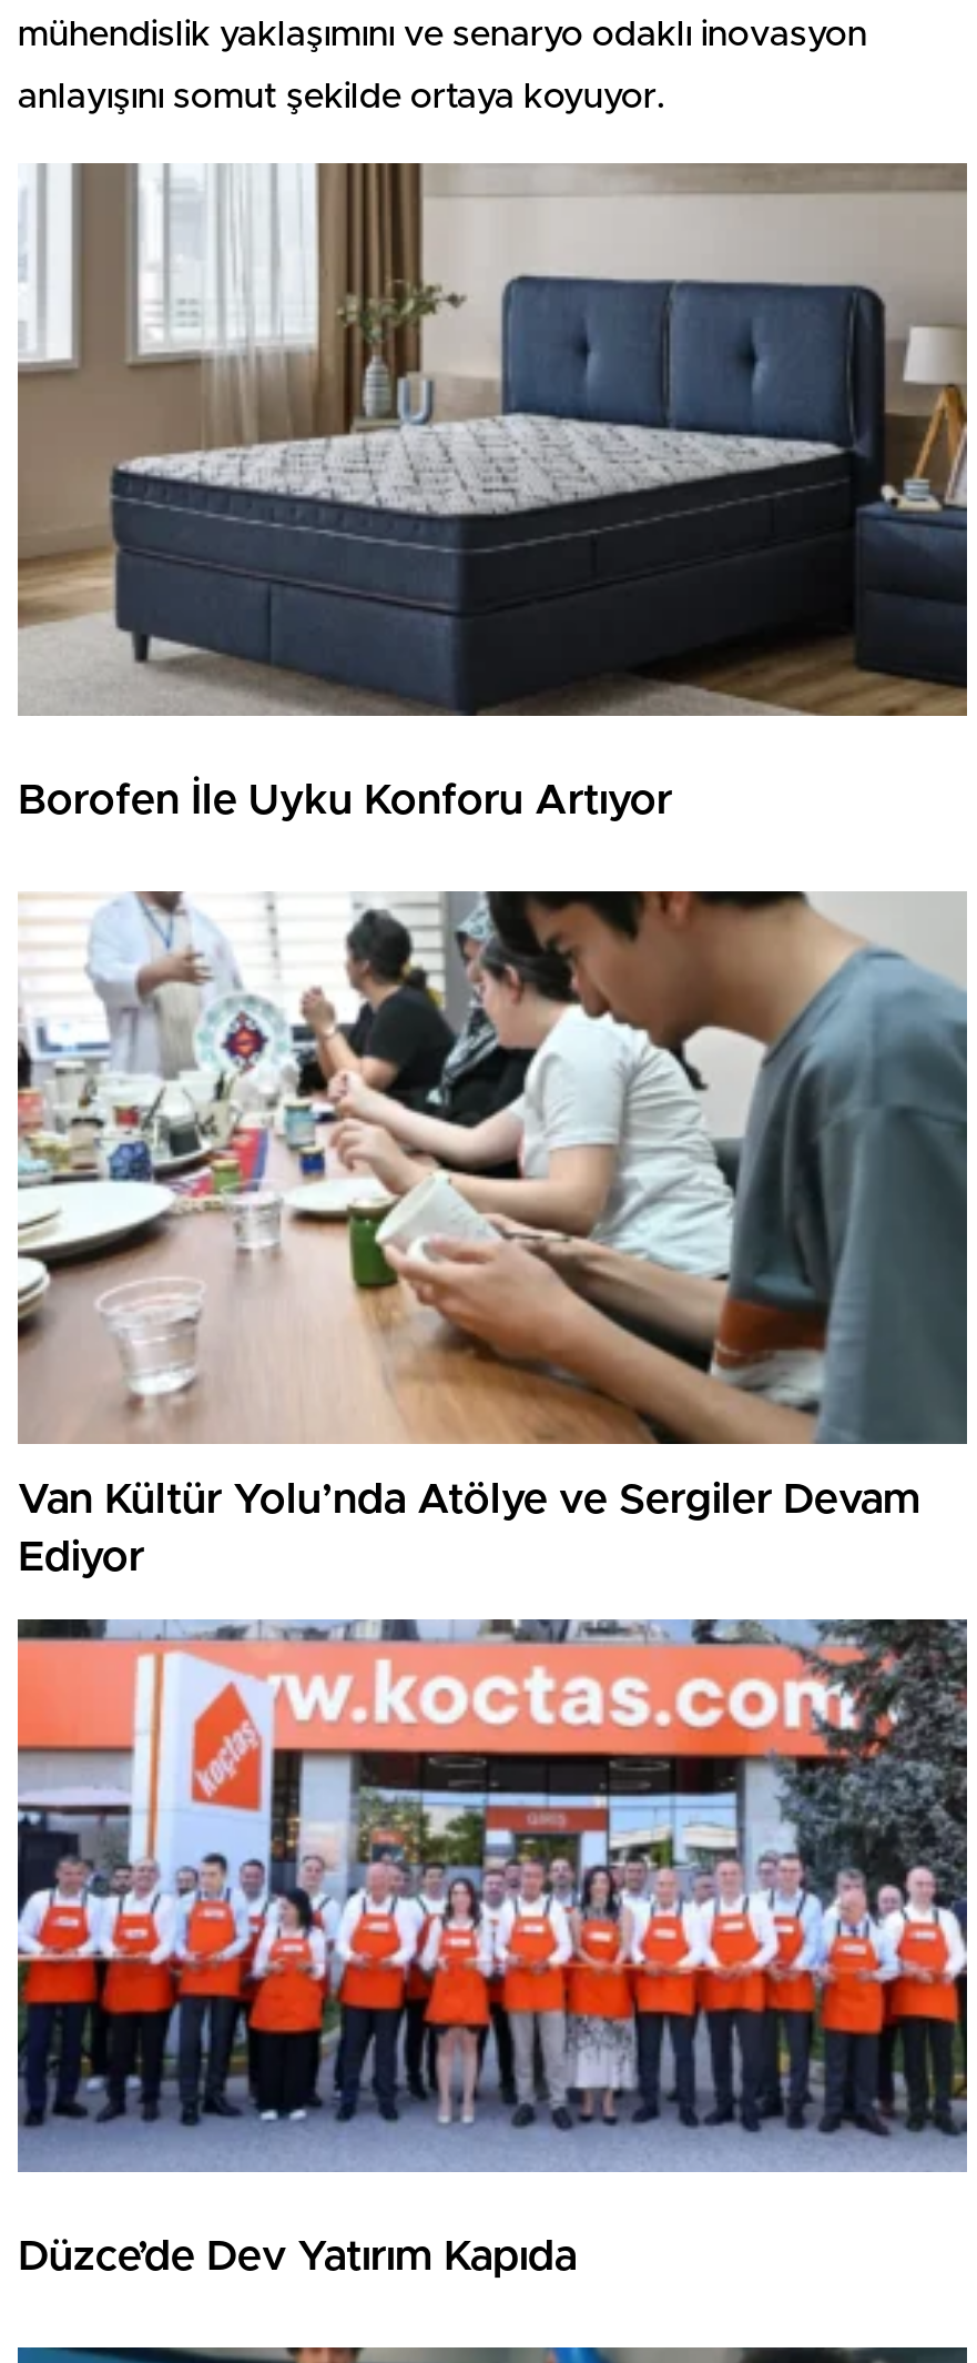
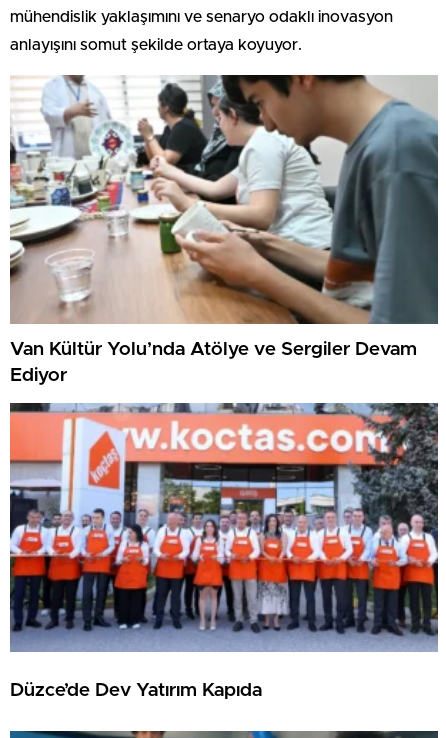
- [image]
- Borofen İle Uyku Konforu Artıyor
